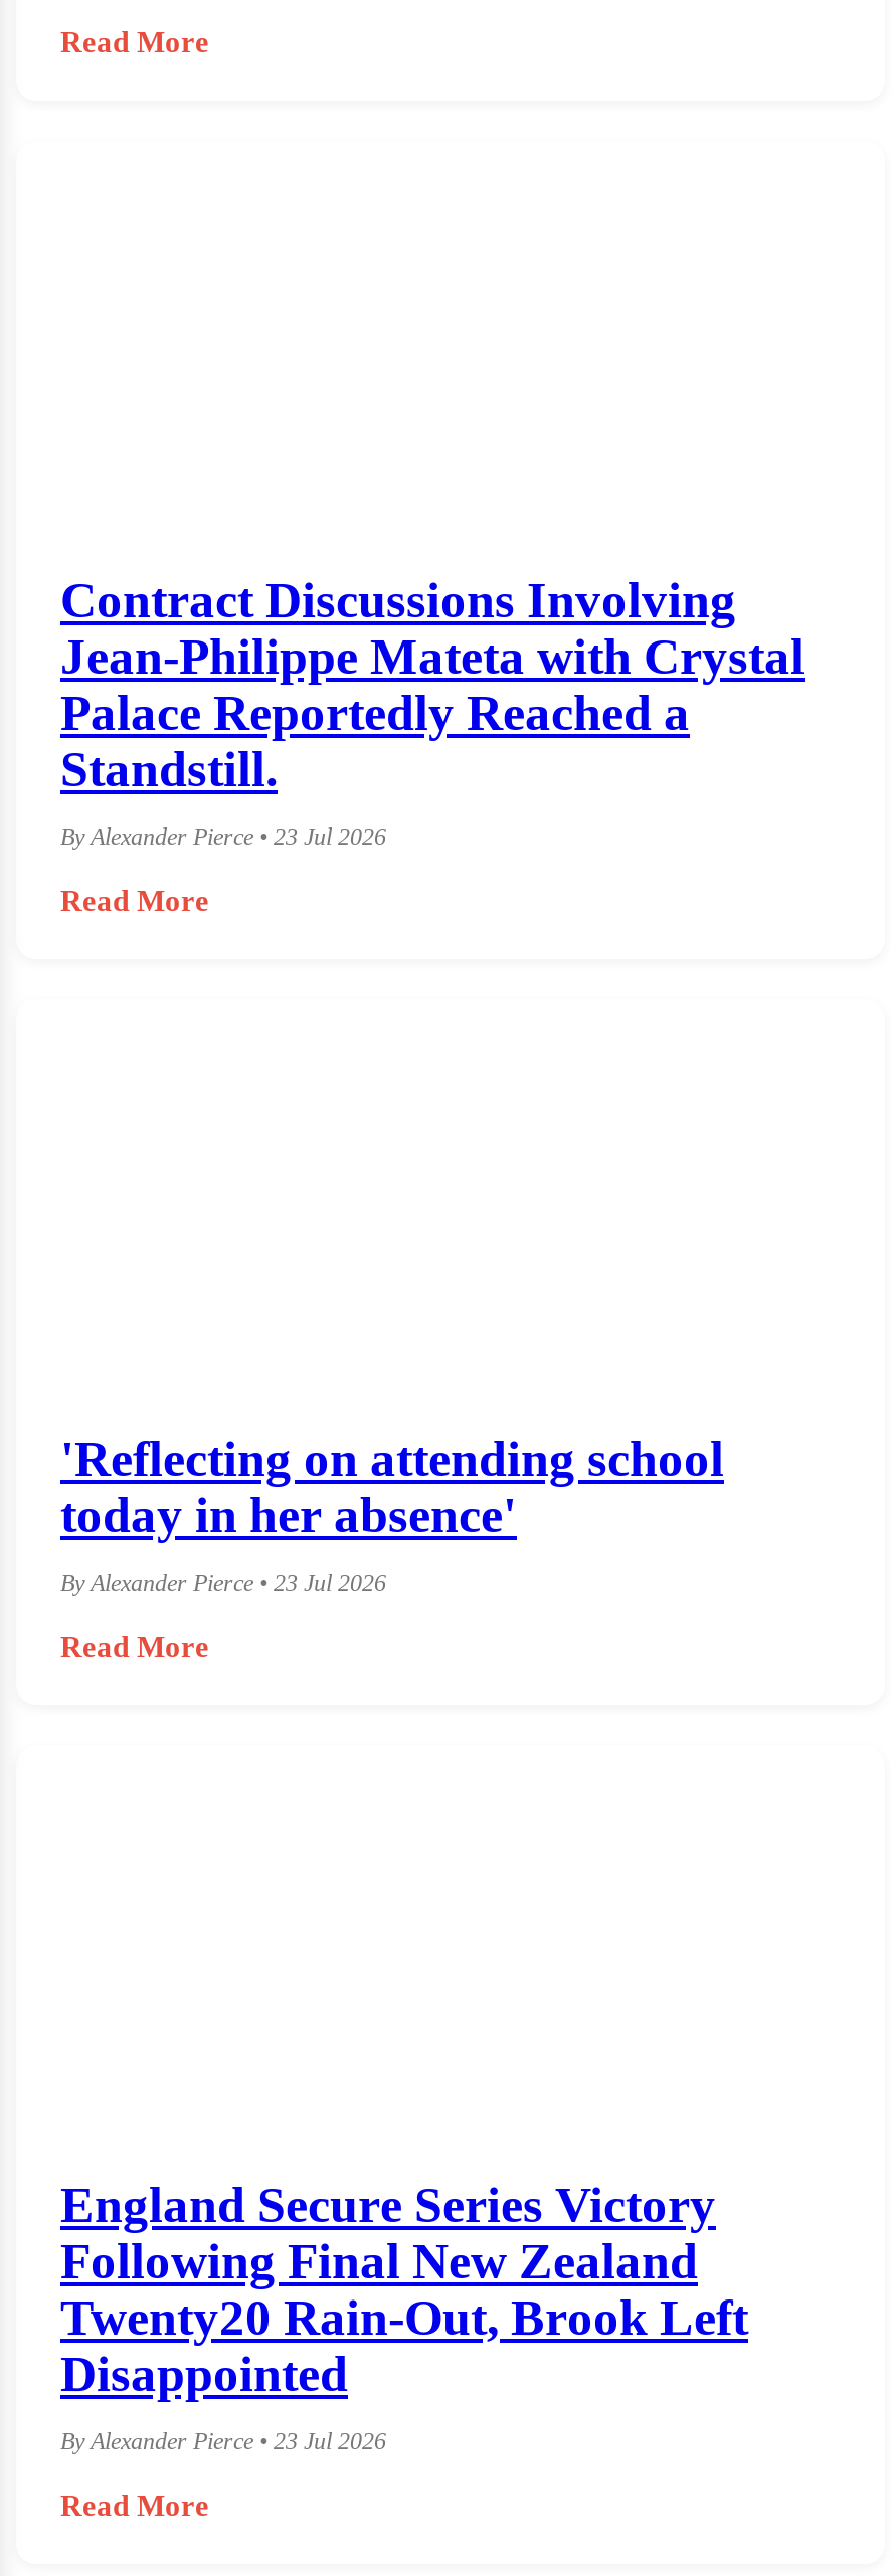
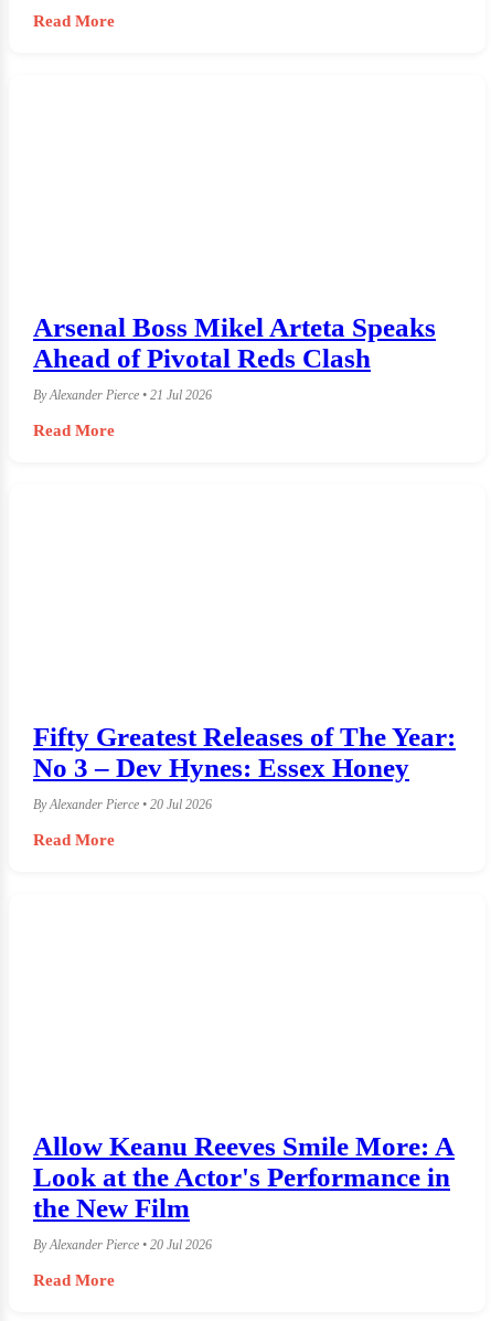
- Contract Discussions Involving
- Jean-Philippe Mateta with Crystal
- Palace Reportedly Reached a
- Standstill.
+ Arsenal Boss Mikel Arteta Speaks
+ Ahead of Pivotal Reds Clash

- By Alexander Pierce • 23 Jul 2026
+ By Alexander Pierce • 21 Jul 2026

- 'Reflecting on attending school
- today in her absence'
+ Fifty Greatest Releases of The Year:
+ No 3 – Dev Hynes: Essex Honey

- By Alexander Pierce • 23 Jul 2026
+ By Alexander Pierce • 20 Jul 2026

- England Secure Series Victory
- Following Final New Zealand
- Twenty20 Rain-Out, Brook Left
- Disappointed
+ Allow Keanu Reeves Smile More: A
+ Look at the Actor's Performance in
+ the New Film

- By Alexander Pierce • 23 Jul 2026
+ By Alexander Pierce • 20 Jul 2026
